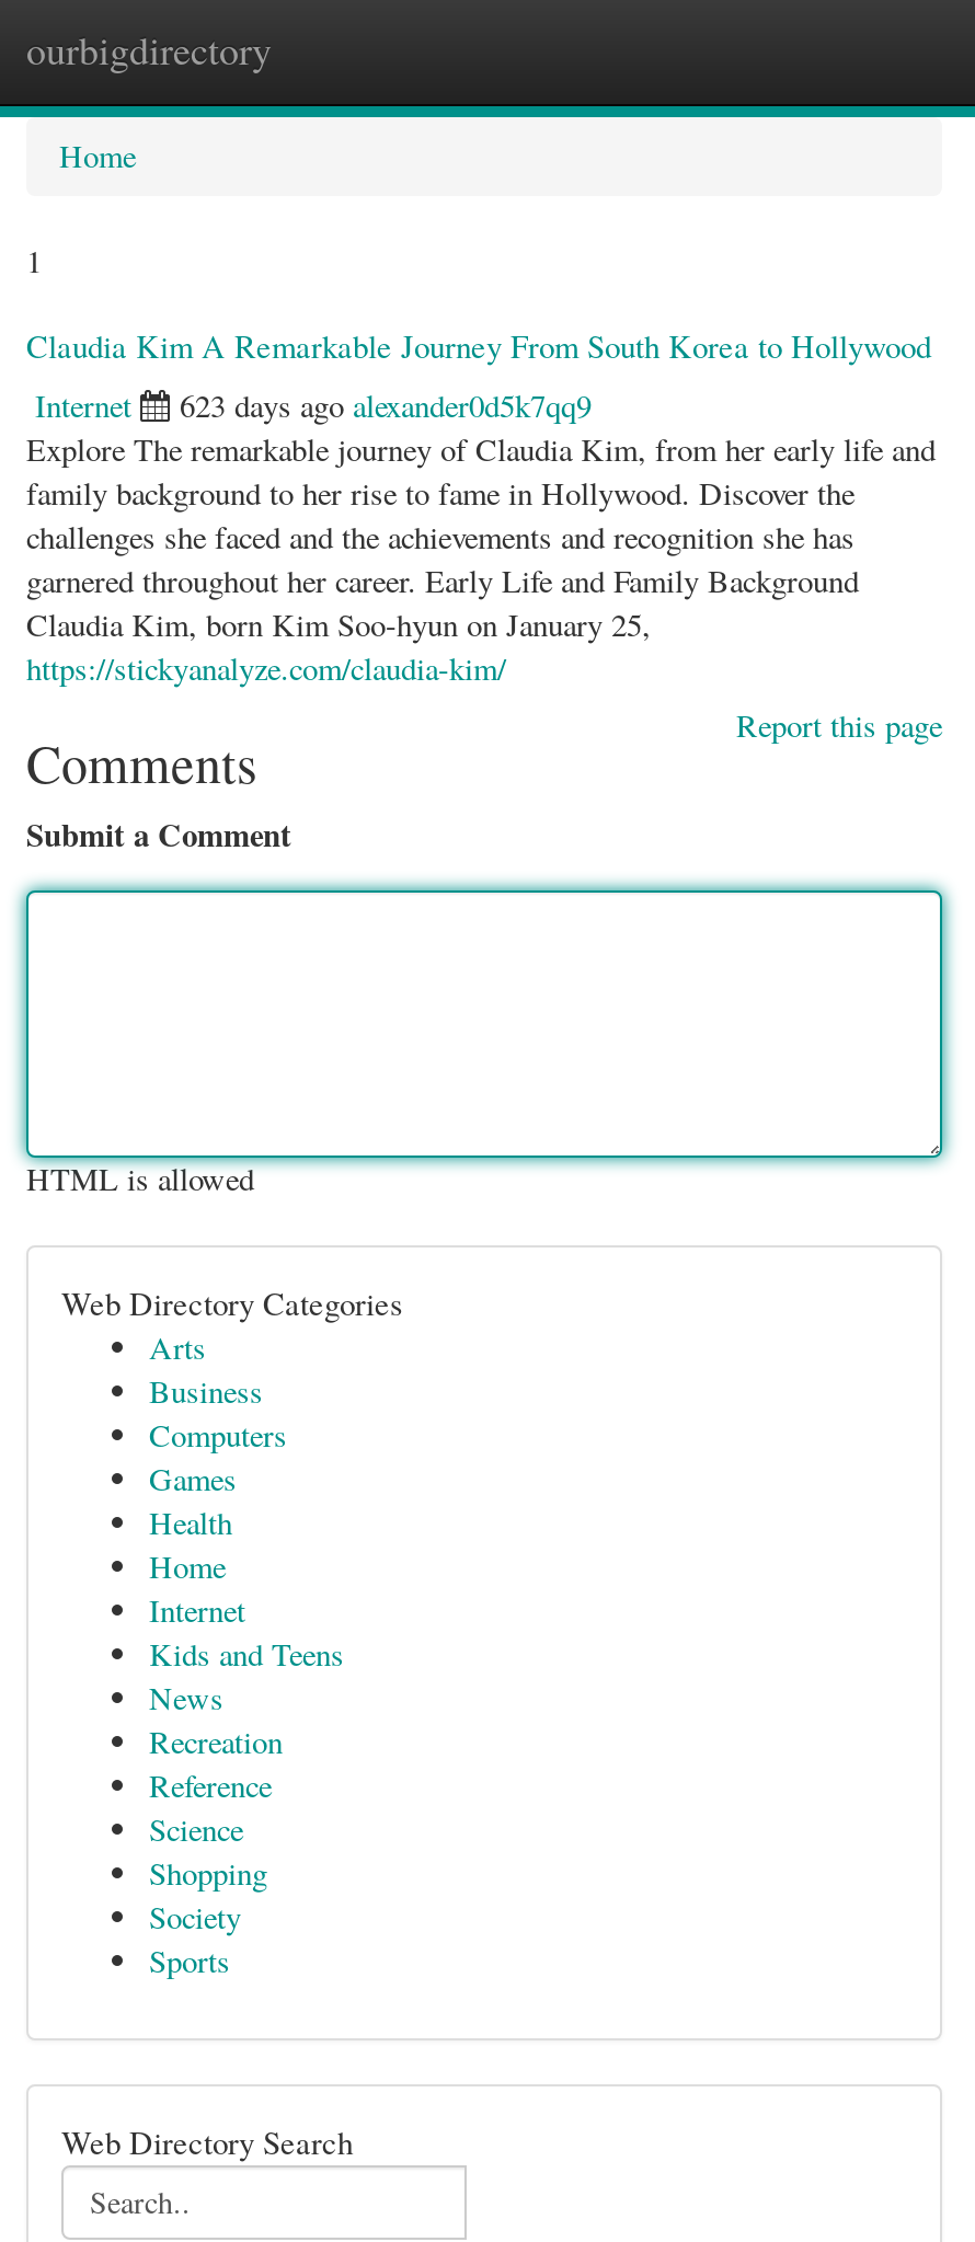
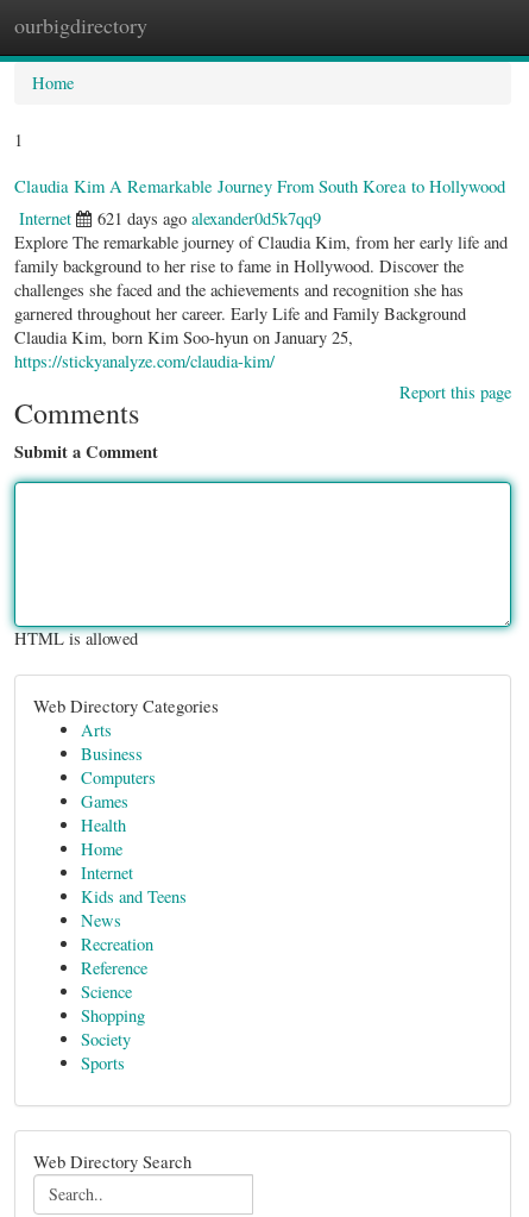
- 623 days ago alexander0d5k7qq9
+ 621 days ago alexander0d5k7qq9
